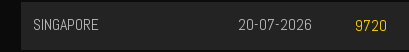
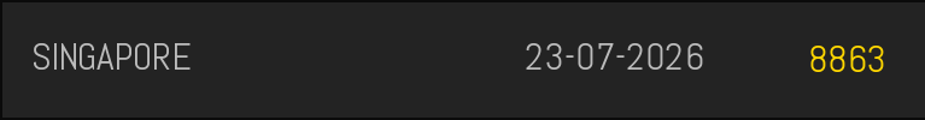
- 20-07-2026
+ 23-07-2026

- 9720
+ 8863
